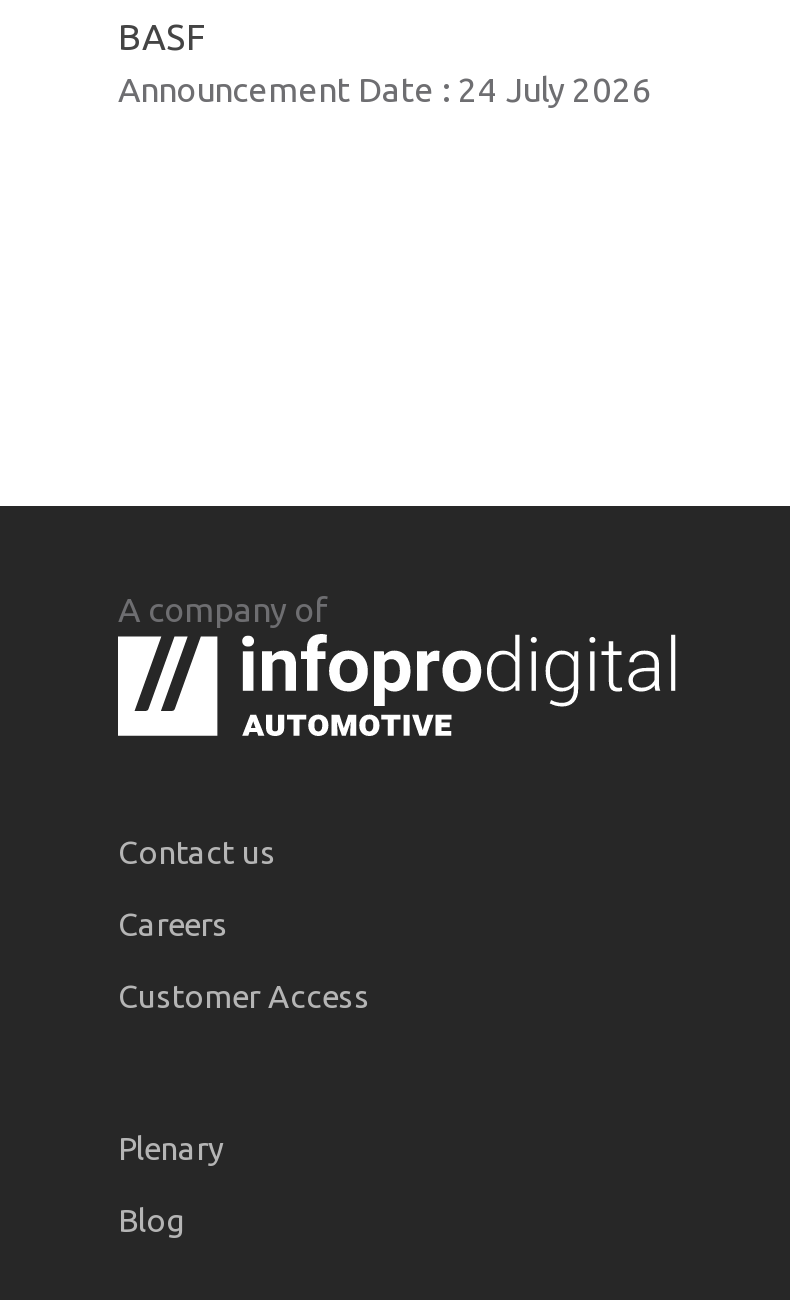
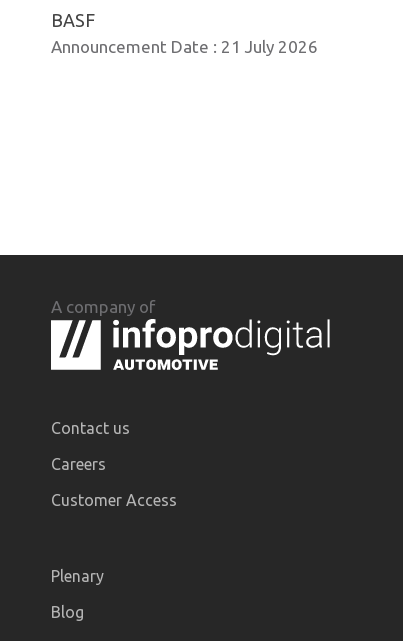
- Announcement Date : 24 July 2026
+ Announcement Date : 21 July 2026
